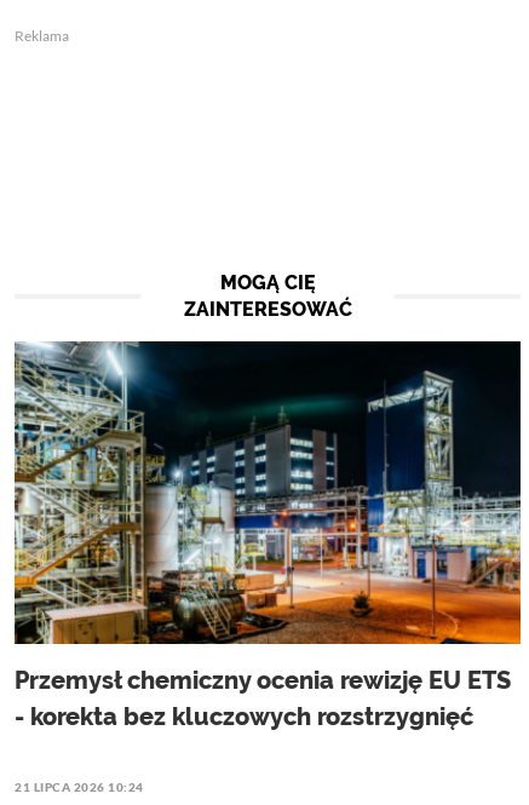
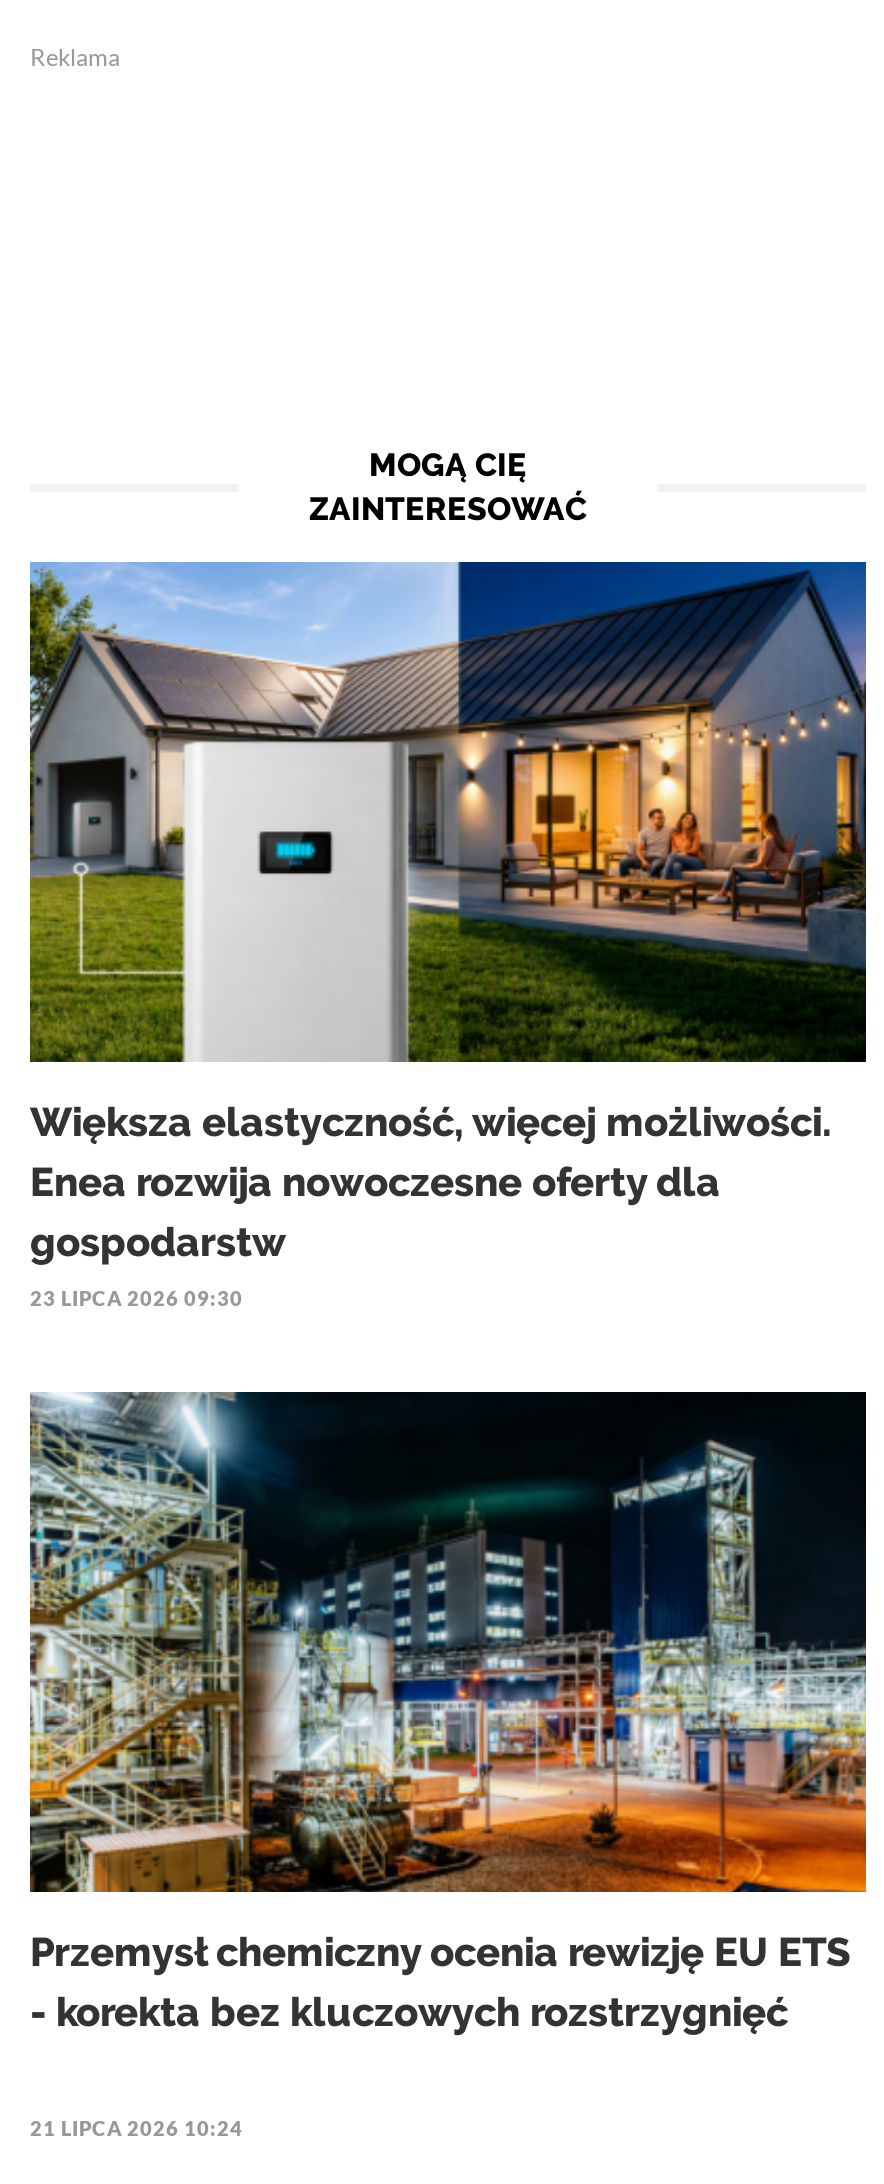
+ [image]
+ Większa elastyczność, więcej możliwości.
+ Enea rozwija nowoczesne oferty dla
+ gospodarstw
+ 23 LIPCA 2026 09:30
